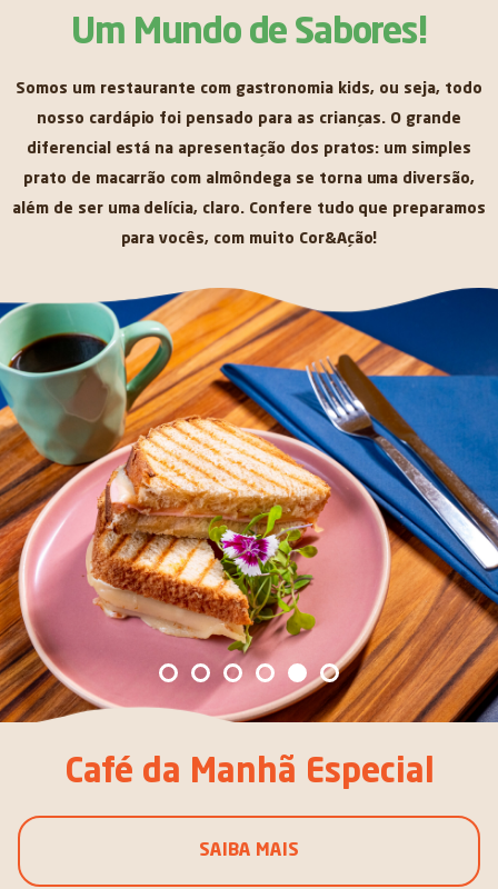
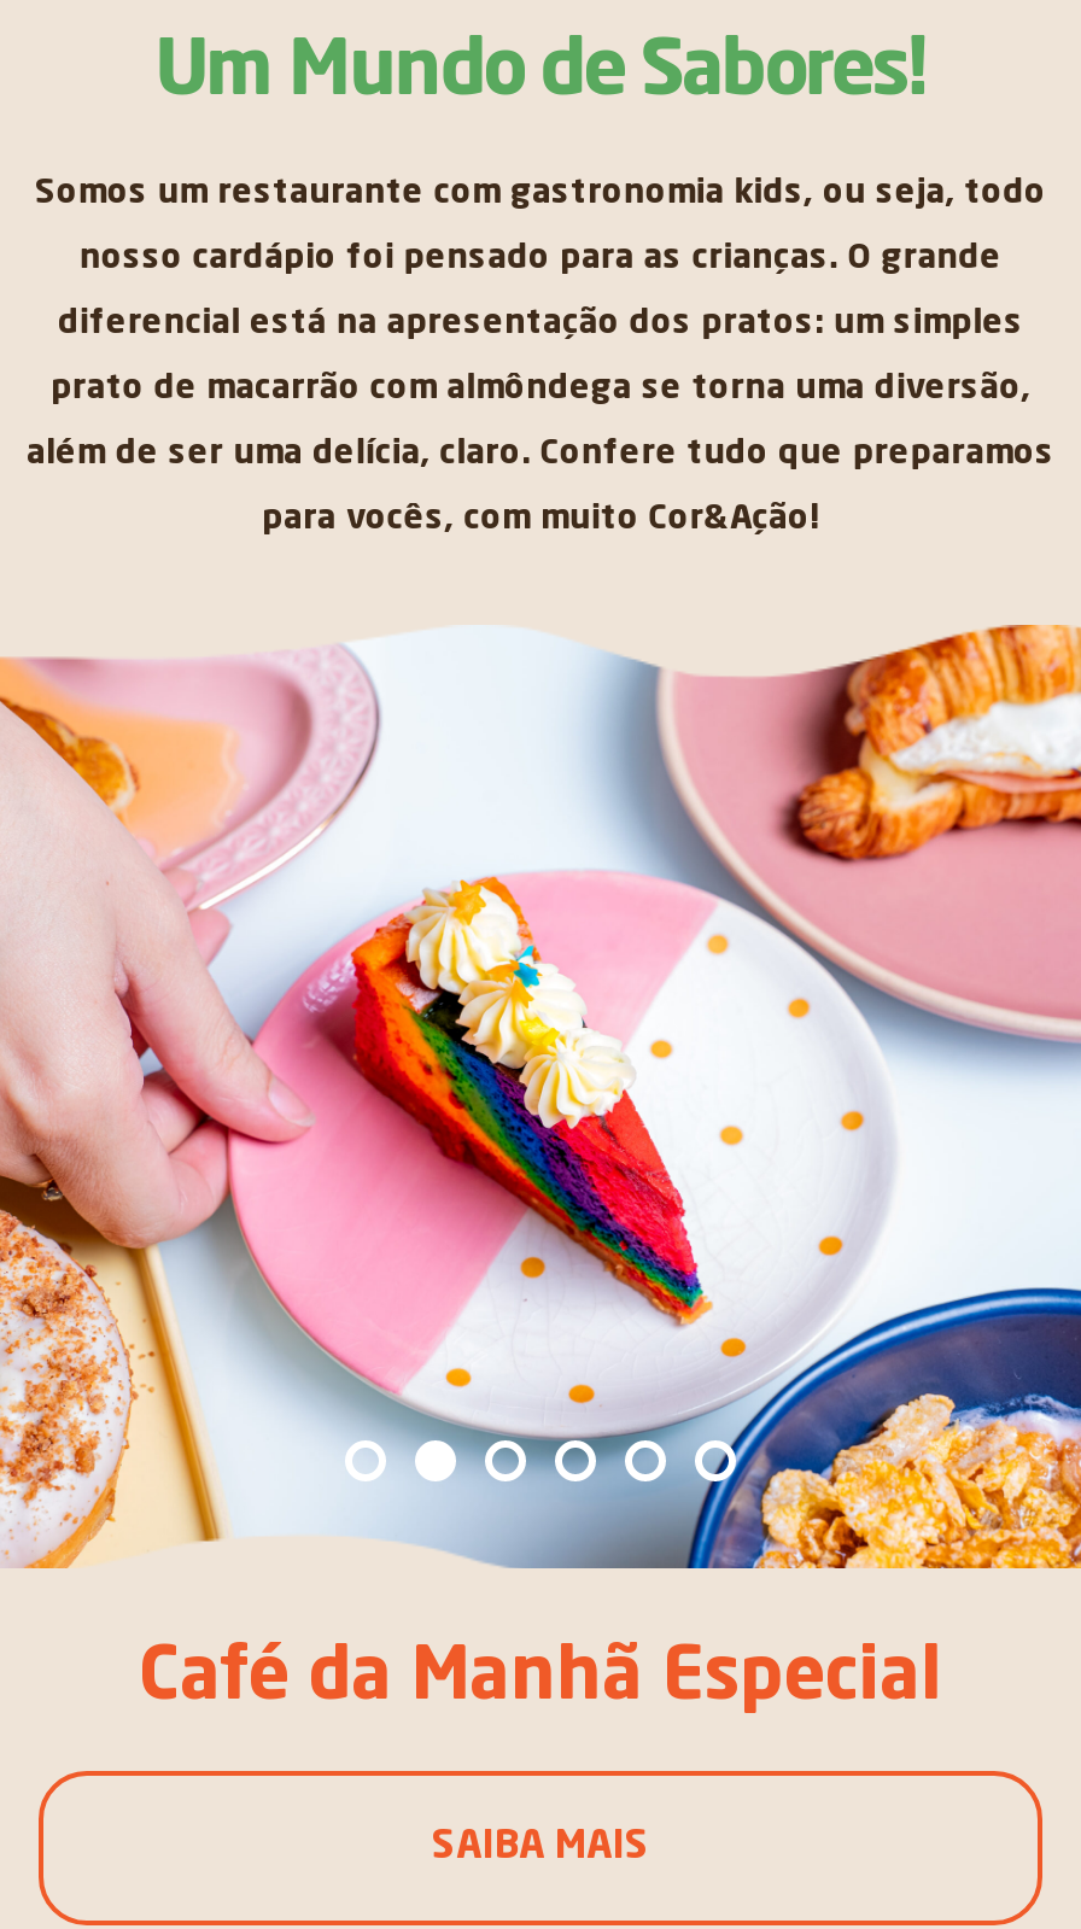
- [image]
+ [image]
